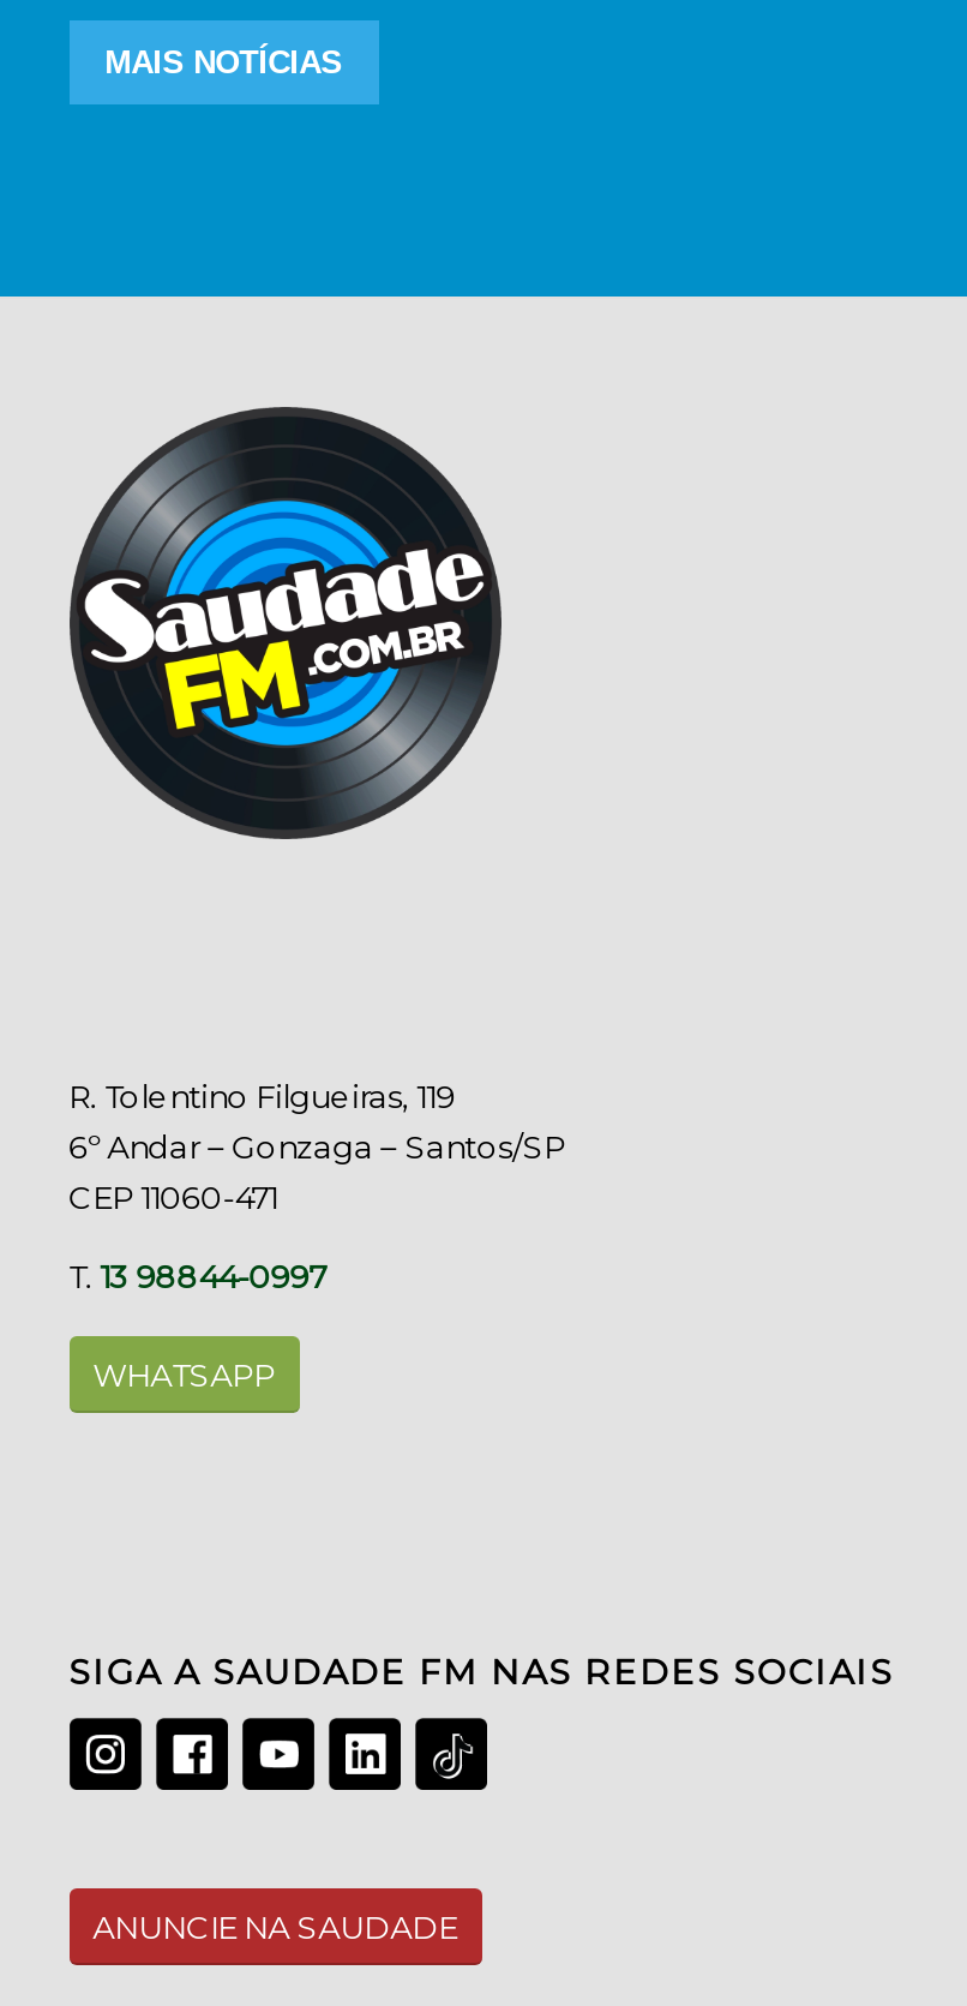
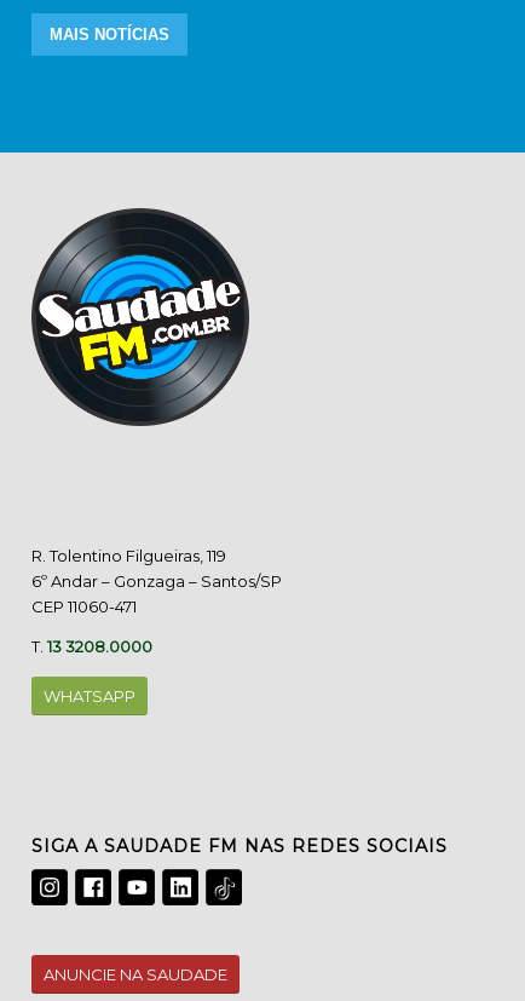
- T. 13 98844-0997
+ T. 13 3208.0000
